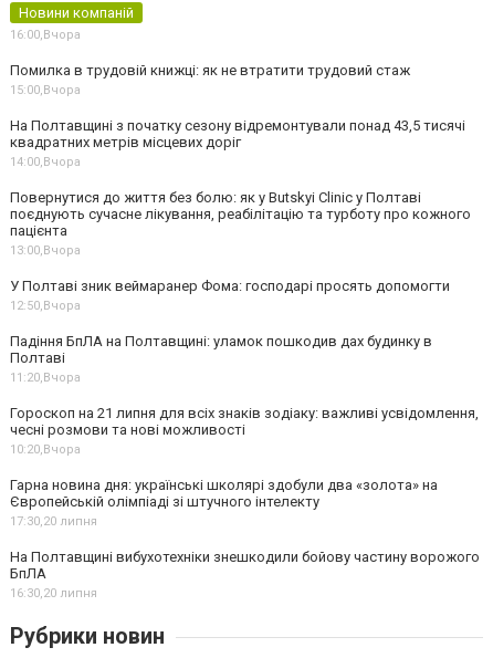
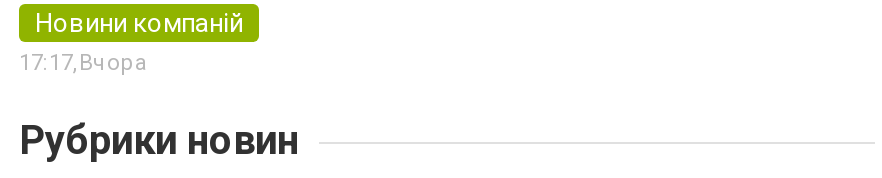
- 16:00,Вчора
- Помилка в трудовій книжці: як не втратити трудовий стаж
- 15:00,Вчора
- На Полтавщині з початку сезону відремонтували понад 43,5 тисячі
- квадратних метрів місцевих доріг
- 14:00,Вчора
- Повернутися до життя без болю: як у Butskyi Clinic у Полтаві
- поєднують сучасне лікування, реабілітацію та турботу про кожного
- пацієнта
- 13:00,Вчора
- У Полтаві зник веймаранер Фома: господарі просять допомогти
- 12:50,Вчора
- Падіння БпЛА на Полтавщині: уламок пошкодив дах будинку в
- Полтаві
- 11:20,Вчора
- Гороскоп на 21 липня для всіх знаків зодіаку: важливі усвідомлення,
- чесні розмови та нові можливості
- 10:20,Вчора
- Гарна новина дня: українські школярі здобули два «золота» на
- Європейській олімпіаді зі штучного інтелекту
- 17:30,20 липня
- На Полтавщині вибухотехніки знешкодили бойову частину ворожого
- БпЛА
- 16:30,20 липня
+ 17:17, Вчора
